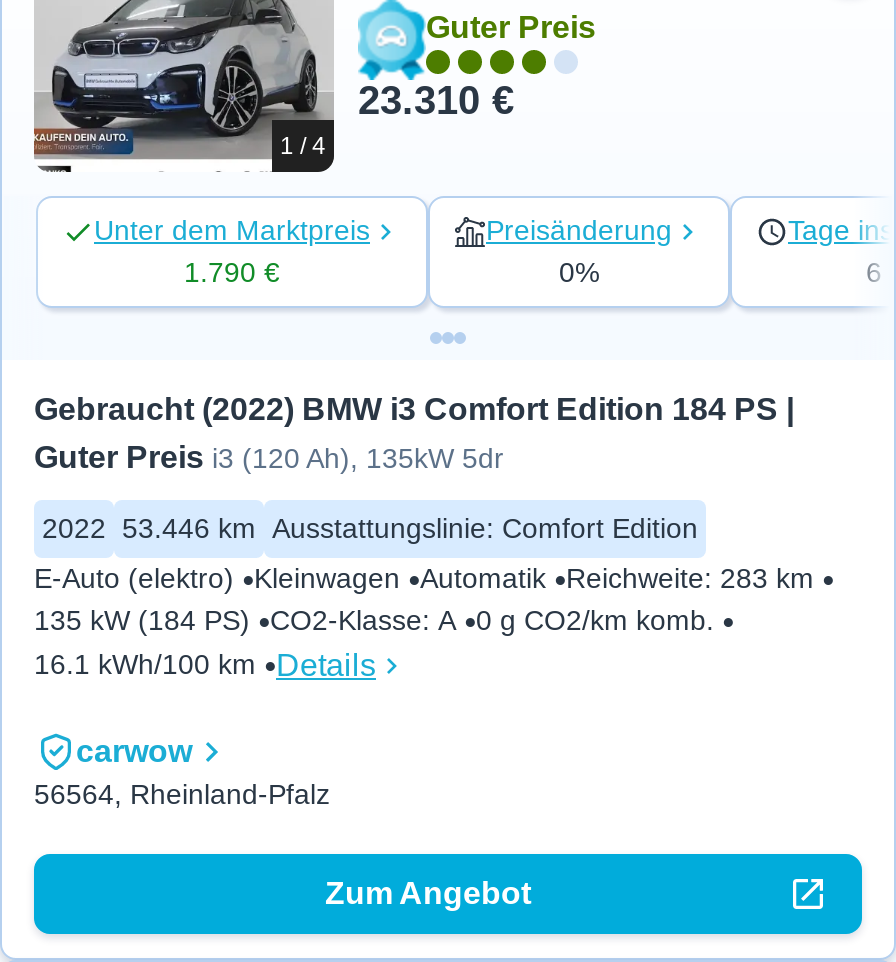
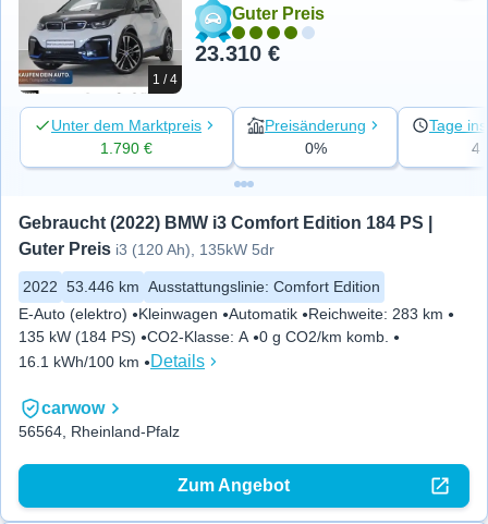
- 6
+ 4
